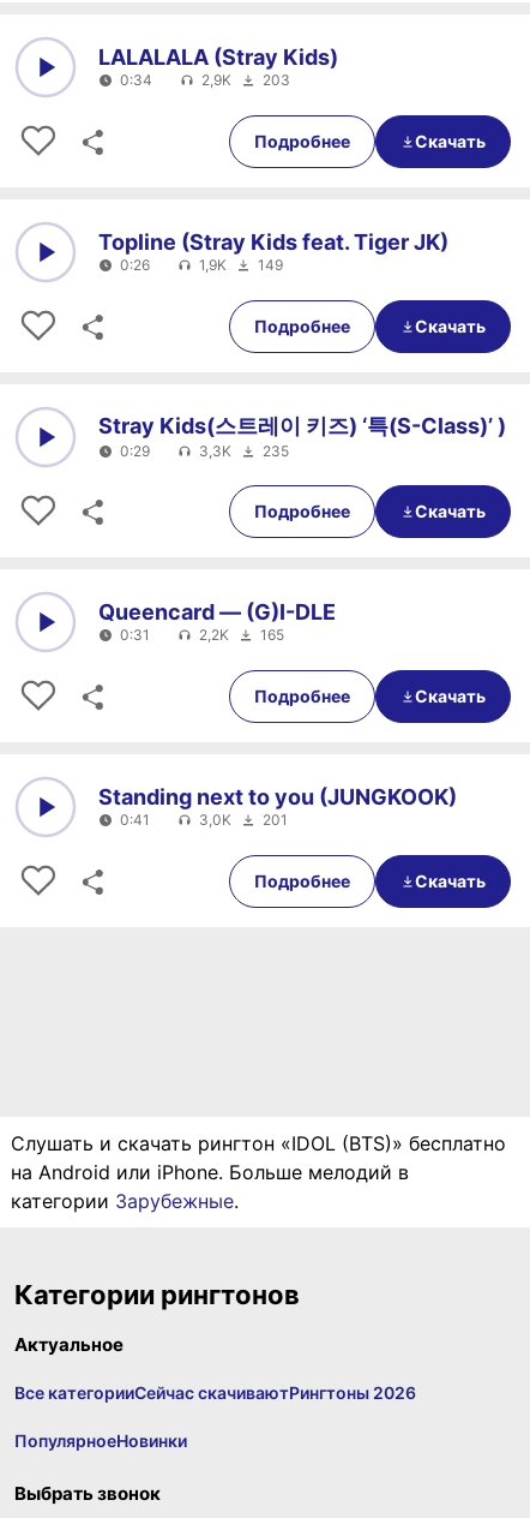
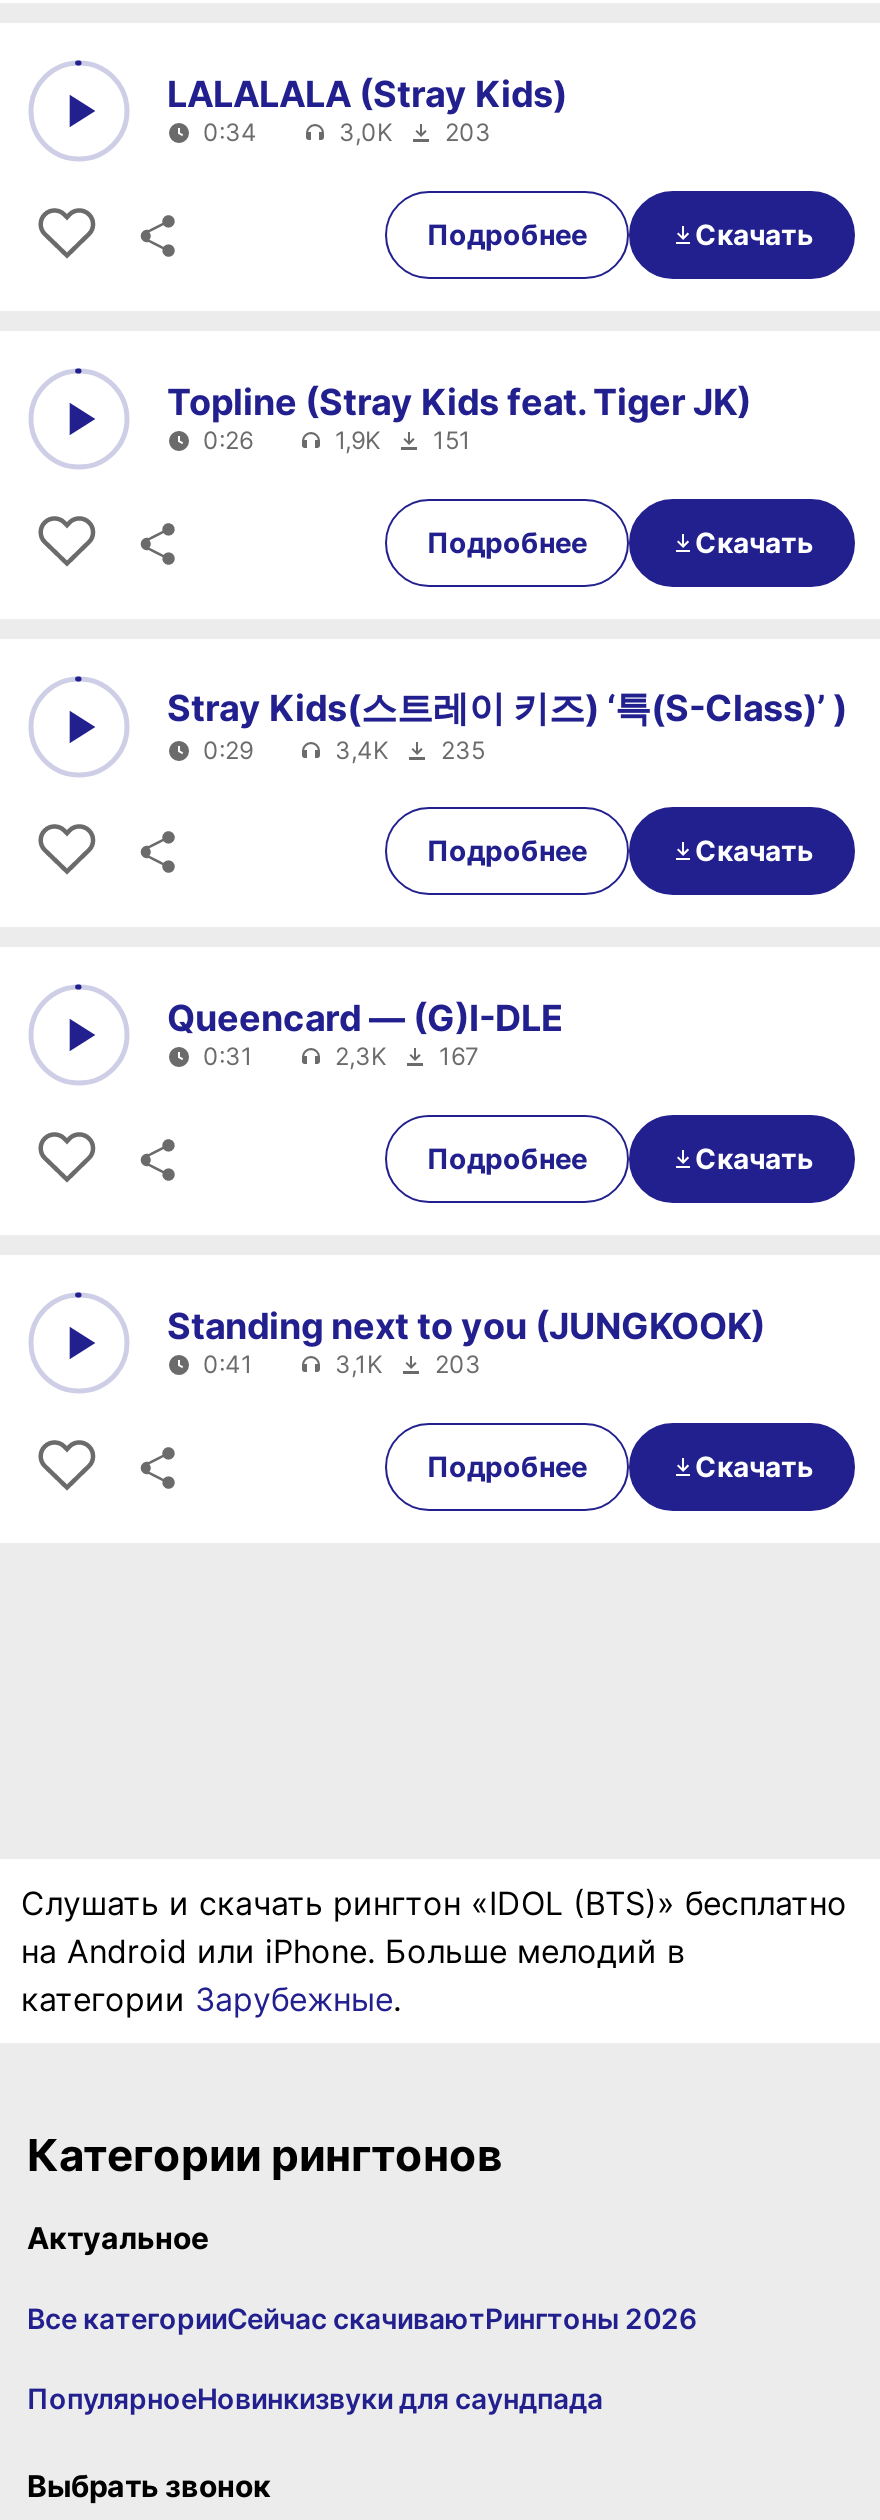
- 2,9K 203
+ 3,0K 203

- 1,9K 149
+ 1,9K 151

- 3,3K 235
+ 3,4K 235

- 2,2K
- 165
+ 2,3K
+ 167

- 3,0K
- 201
+ 3,1K
+ 203

- ПопулярноеНовинки
+ ПопулярноеНовинкизвуки для саундпада
